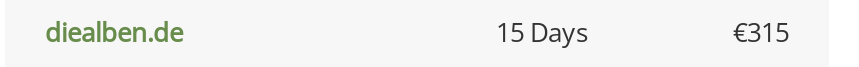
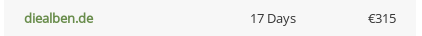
- 15 Days
+ 17 Days
